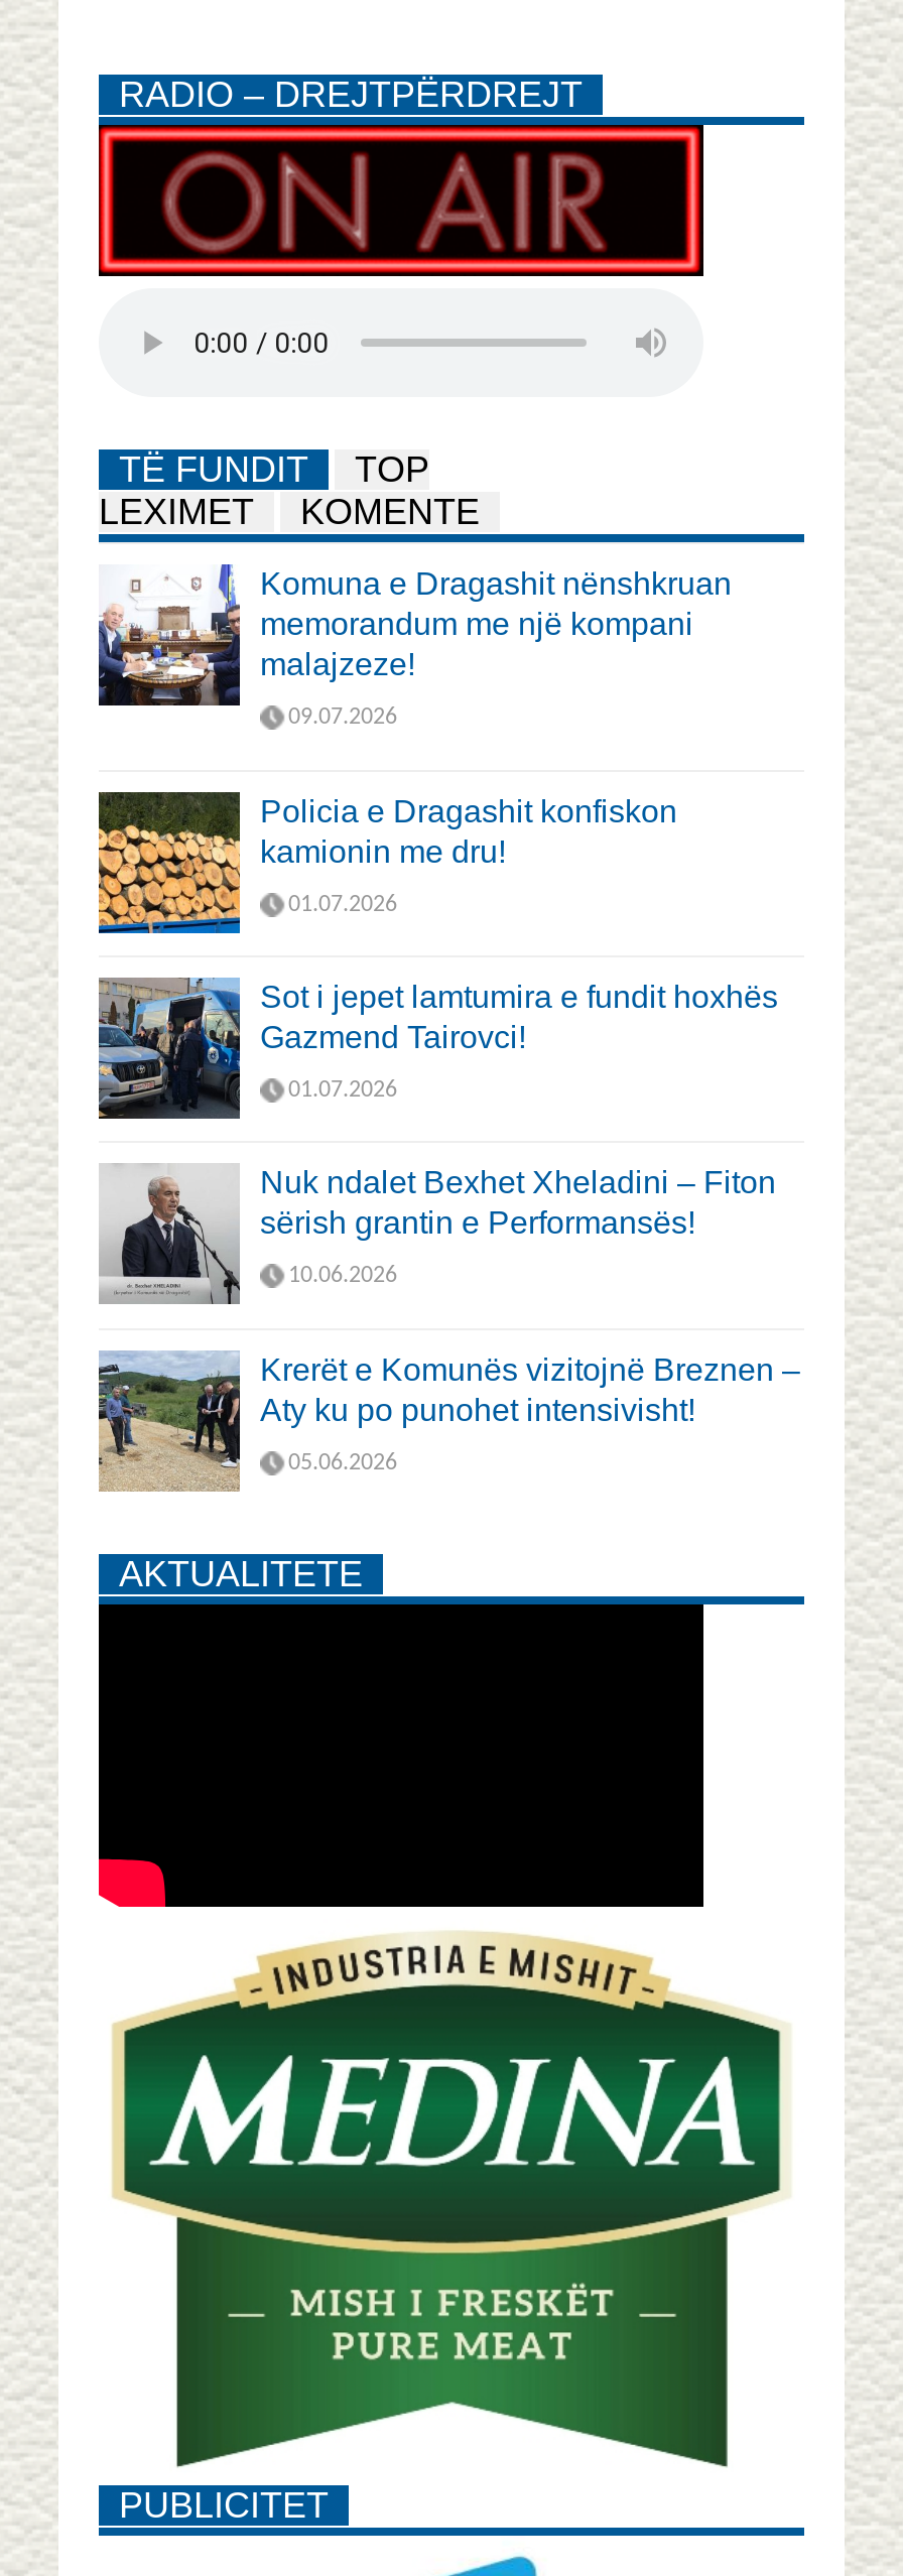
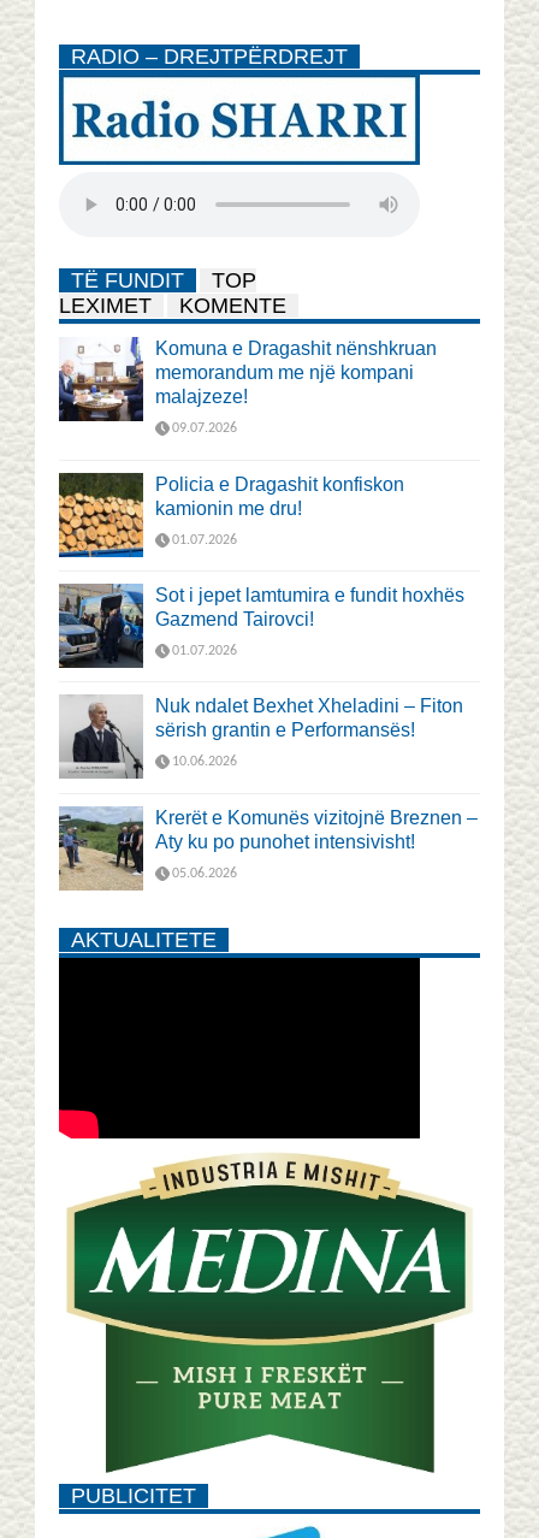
- [image]
+ [image]
